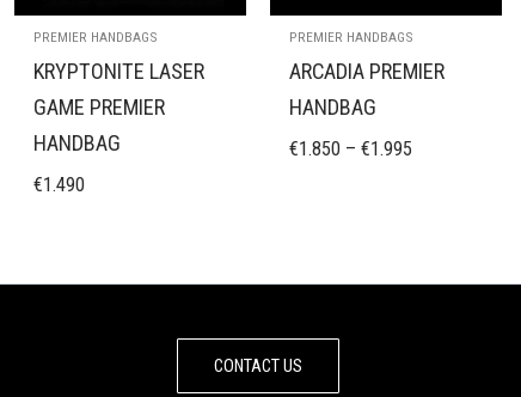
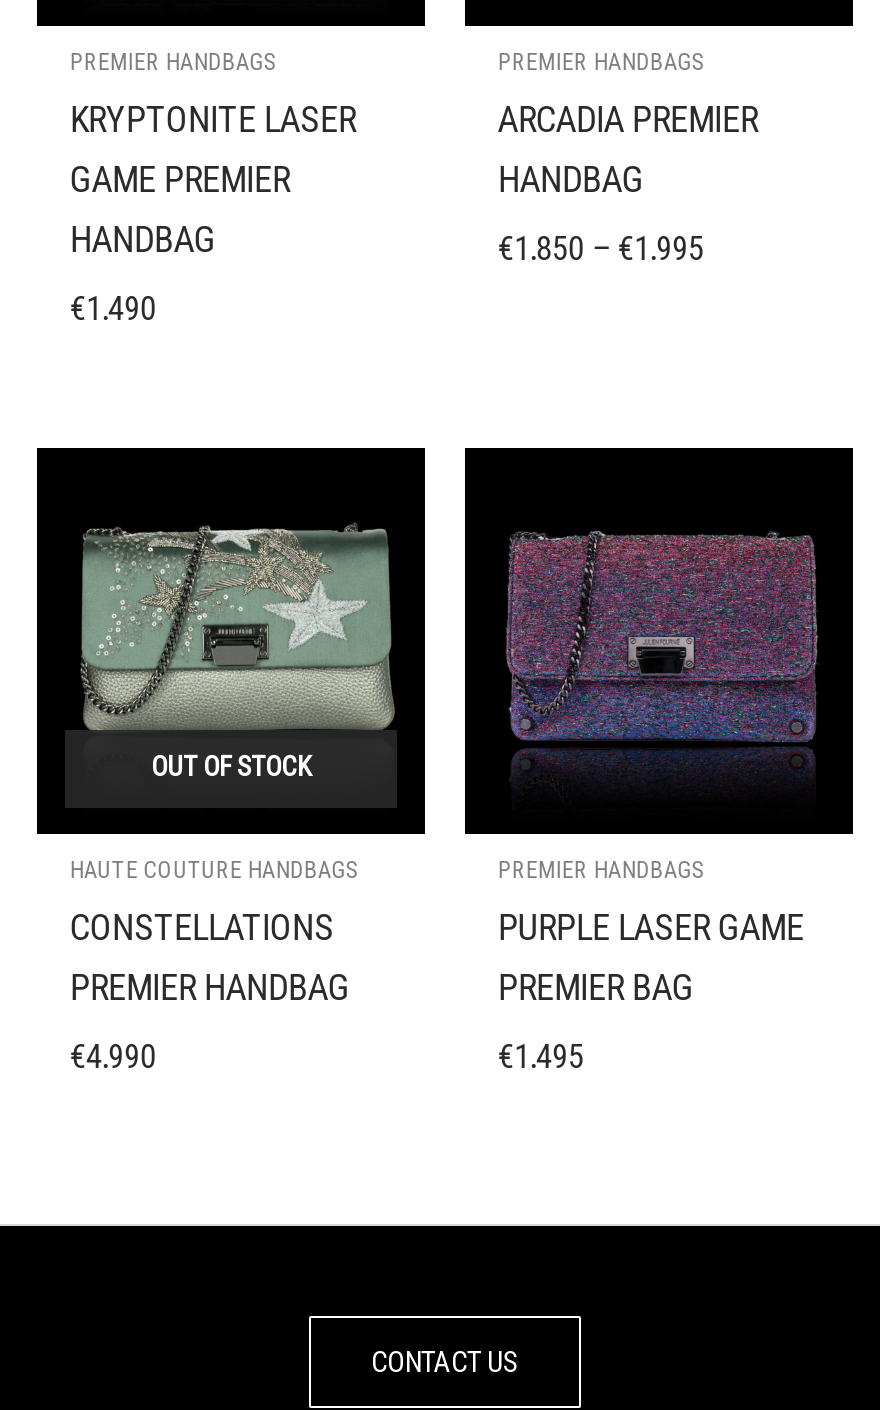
+ [image]
+ OUT OF STOCK
+ HAUTE COUTURE HANDBAGS
+ CONSTELLATIONS
+ PREMIER HANDBAG
+ €4.990

+ [image]
+ PREMIER HANDBAGS
+ PURPLE LASER GAME
+ PREMIER BAG
+ €1.495
